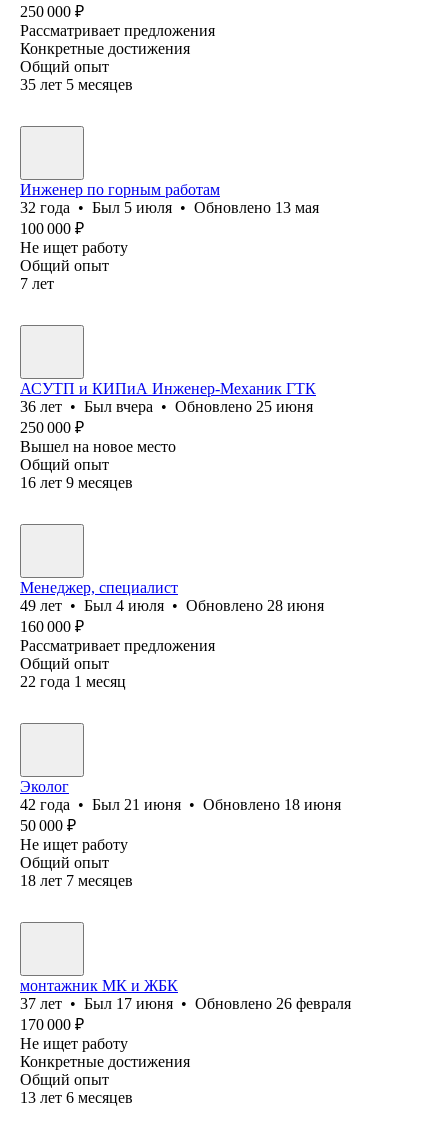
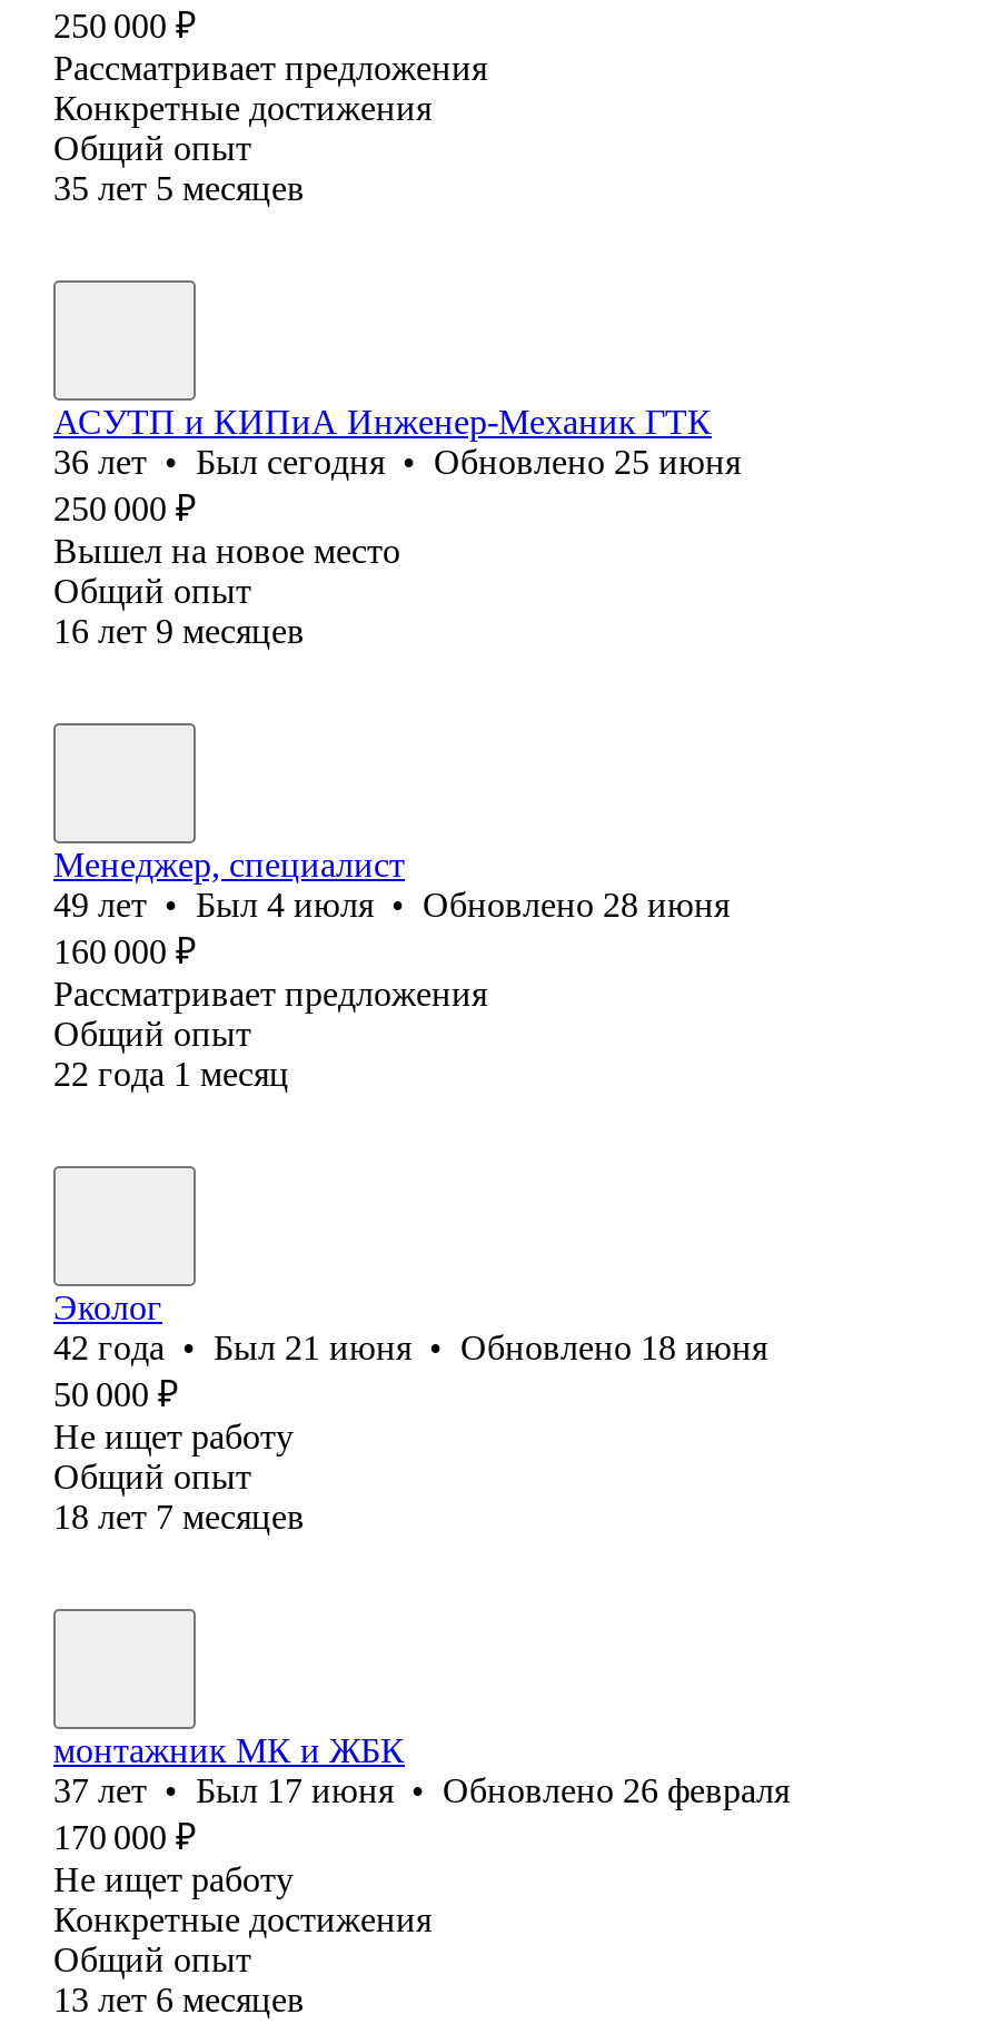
- Инженер по горным работам
- 32 года • Был 5 июля • Обновлено 13 мая
- 100 000 ₽
- Не ищет работу
- Общий опыт
- 7 лет

- 36 лет • Был вчера • Обновлено 25 июня
+ 36 лет • Был сегодня • Обновлено 25 июня
